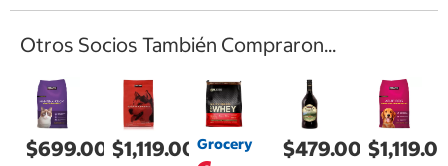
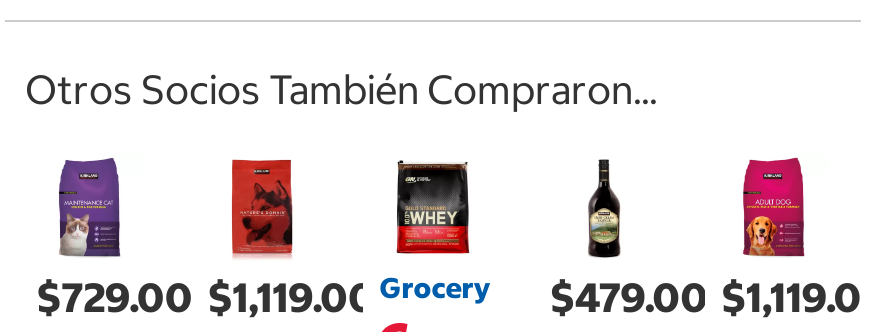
- $699.00
+ $729.00
